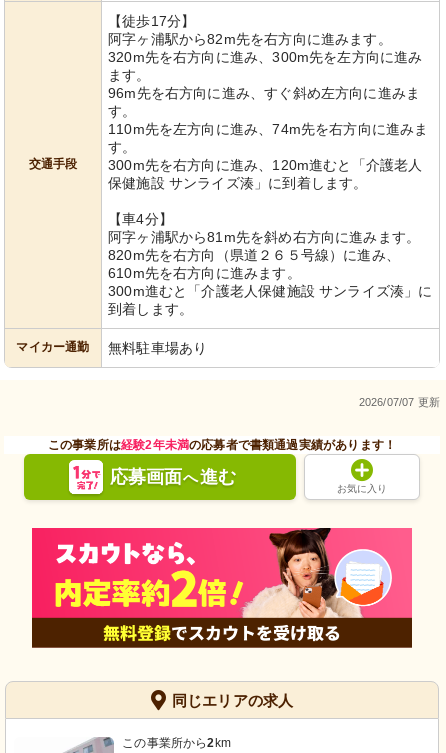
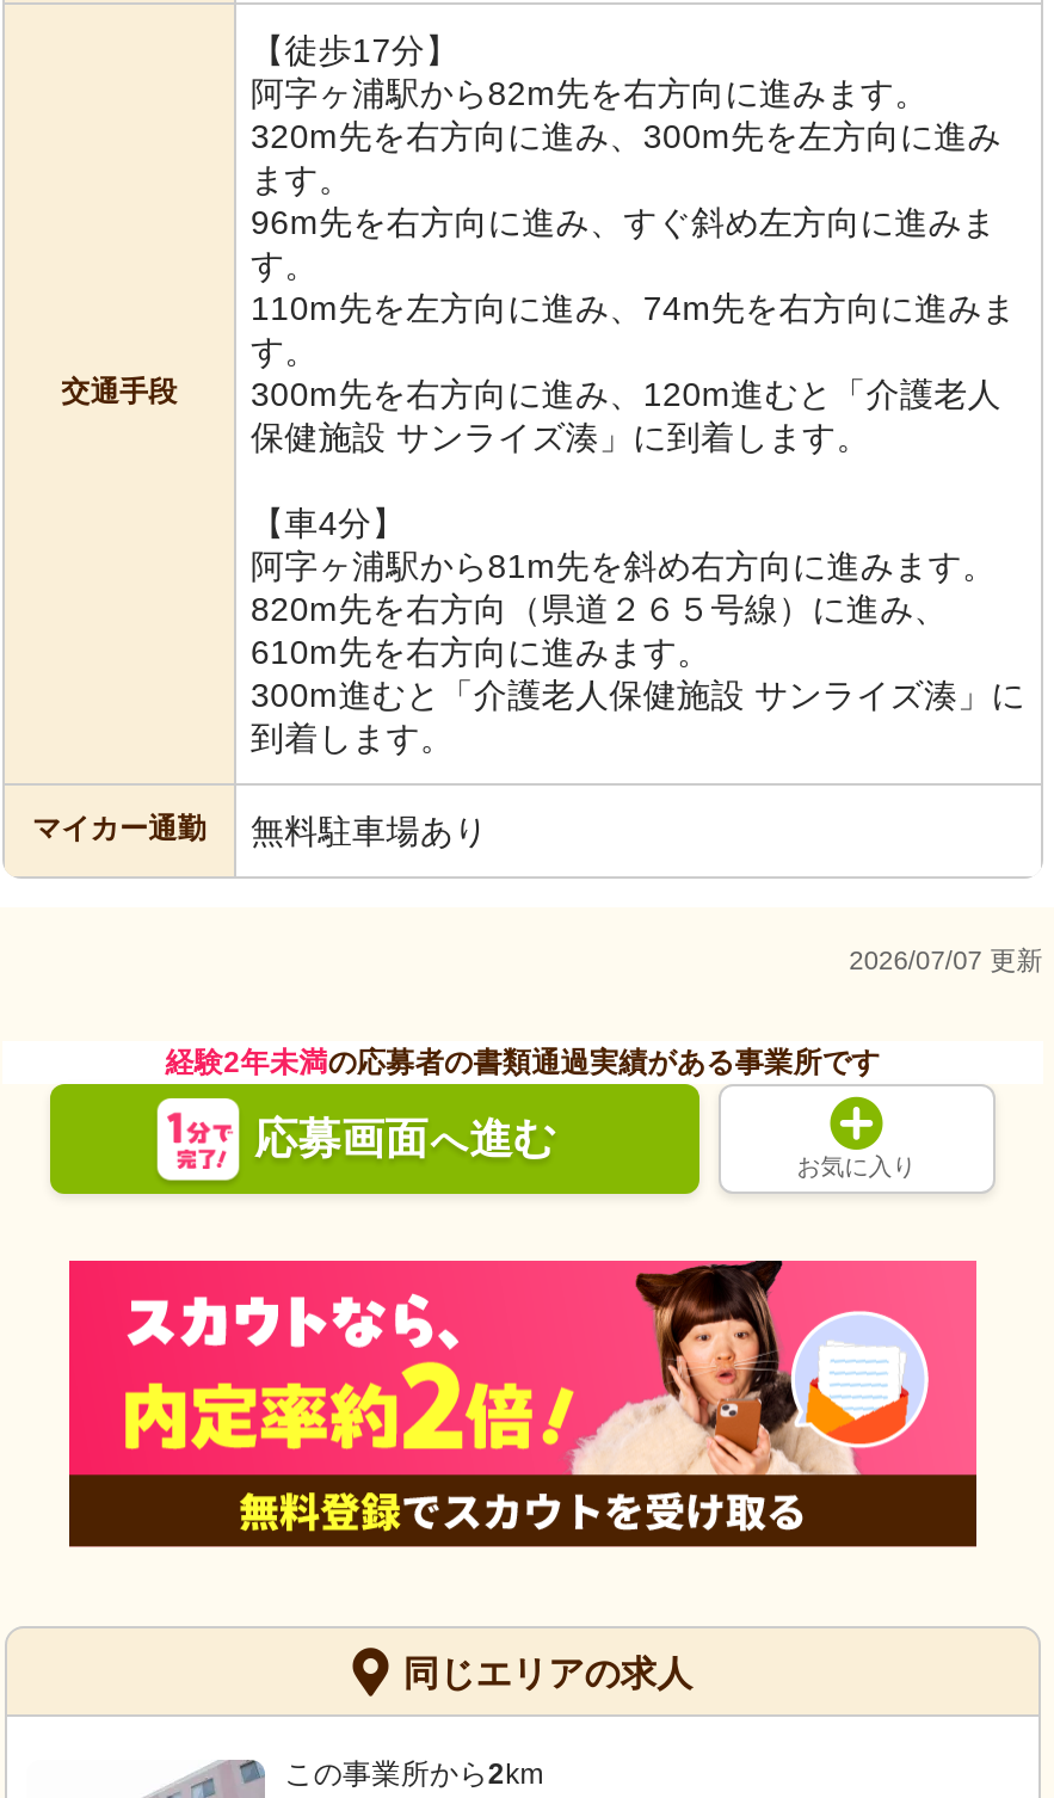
- この事業所は経験2年未満の応募者で書類通過実績があります！
+ 経験2年未満の応募者の書類通過実績がある事業所です
